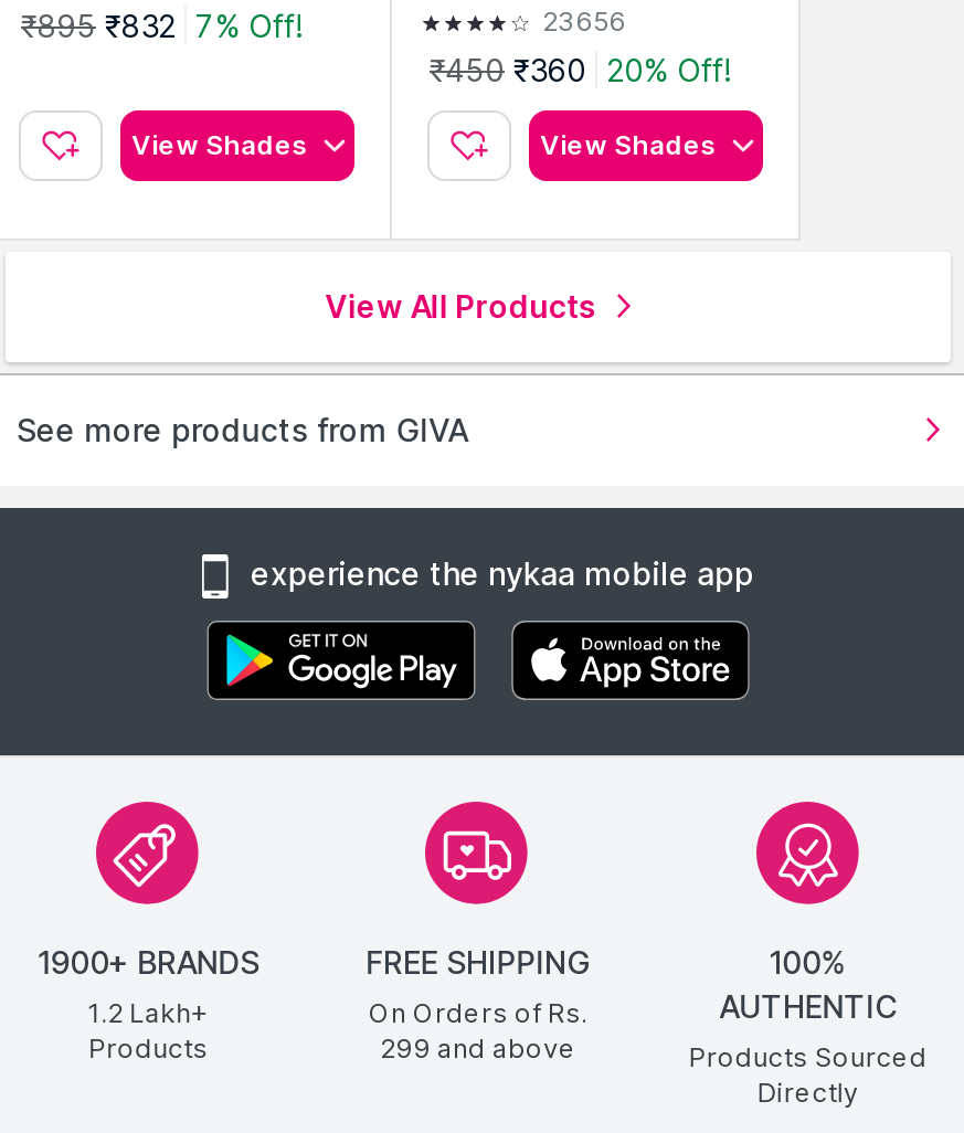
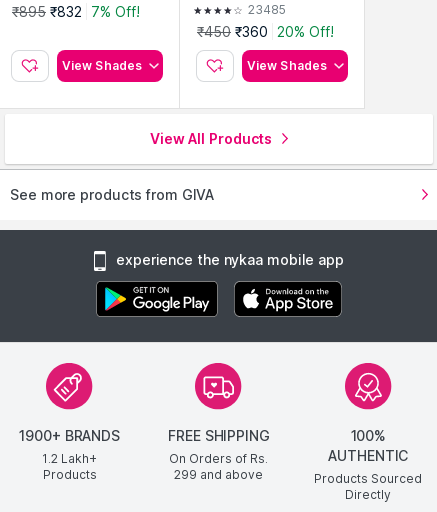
- 23656
+ 23485
